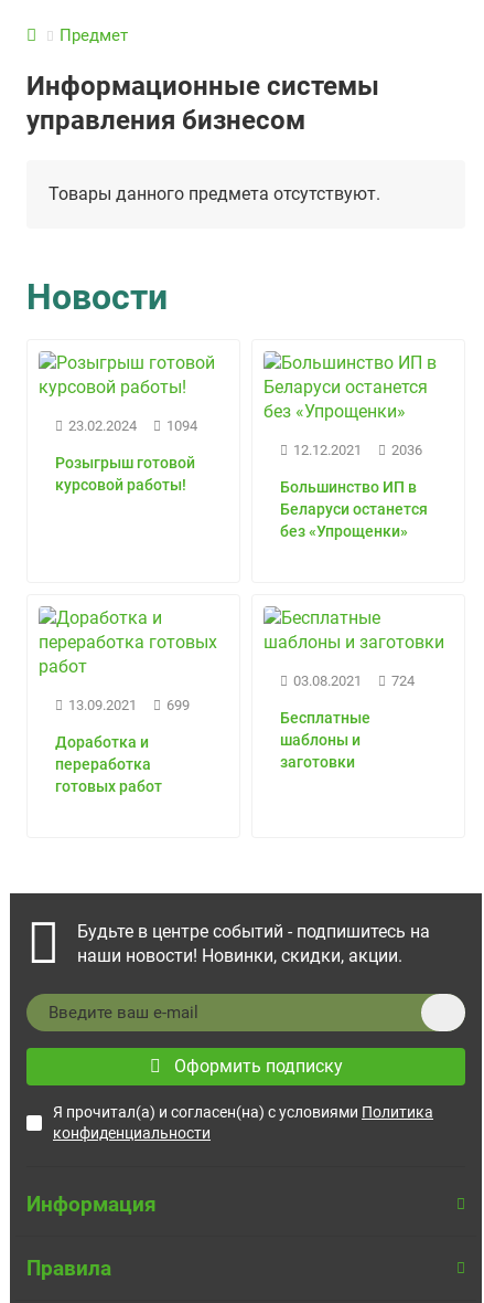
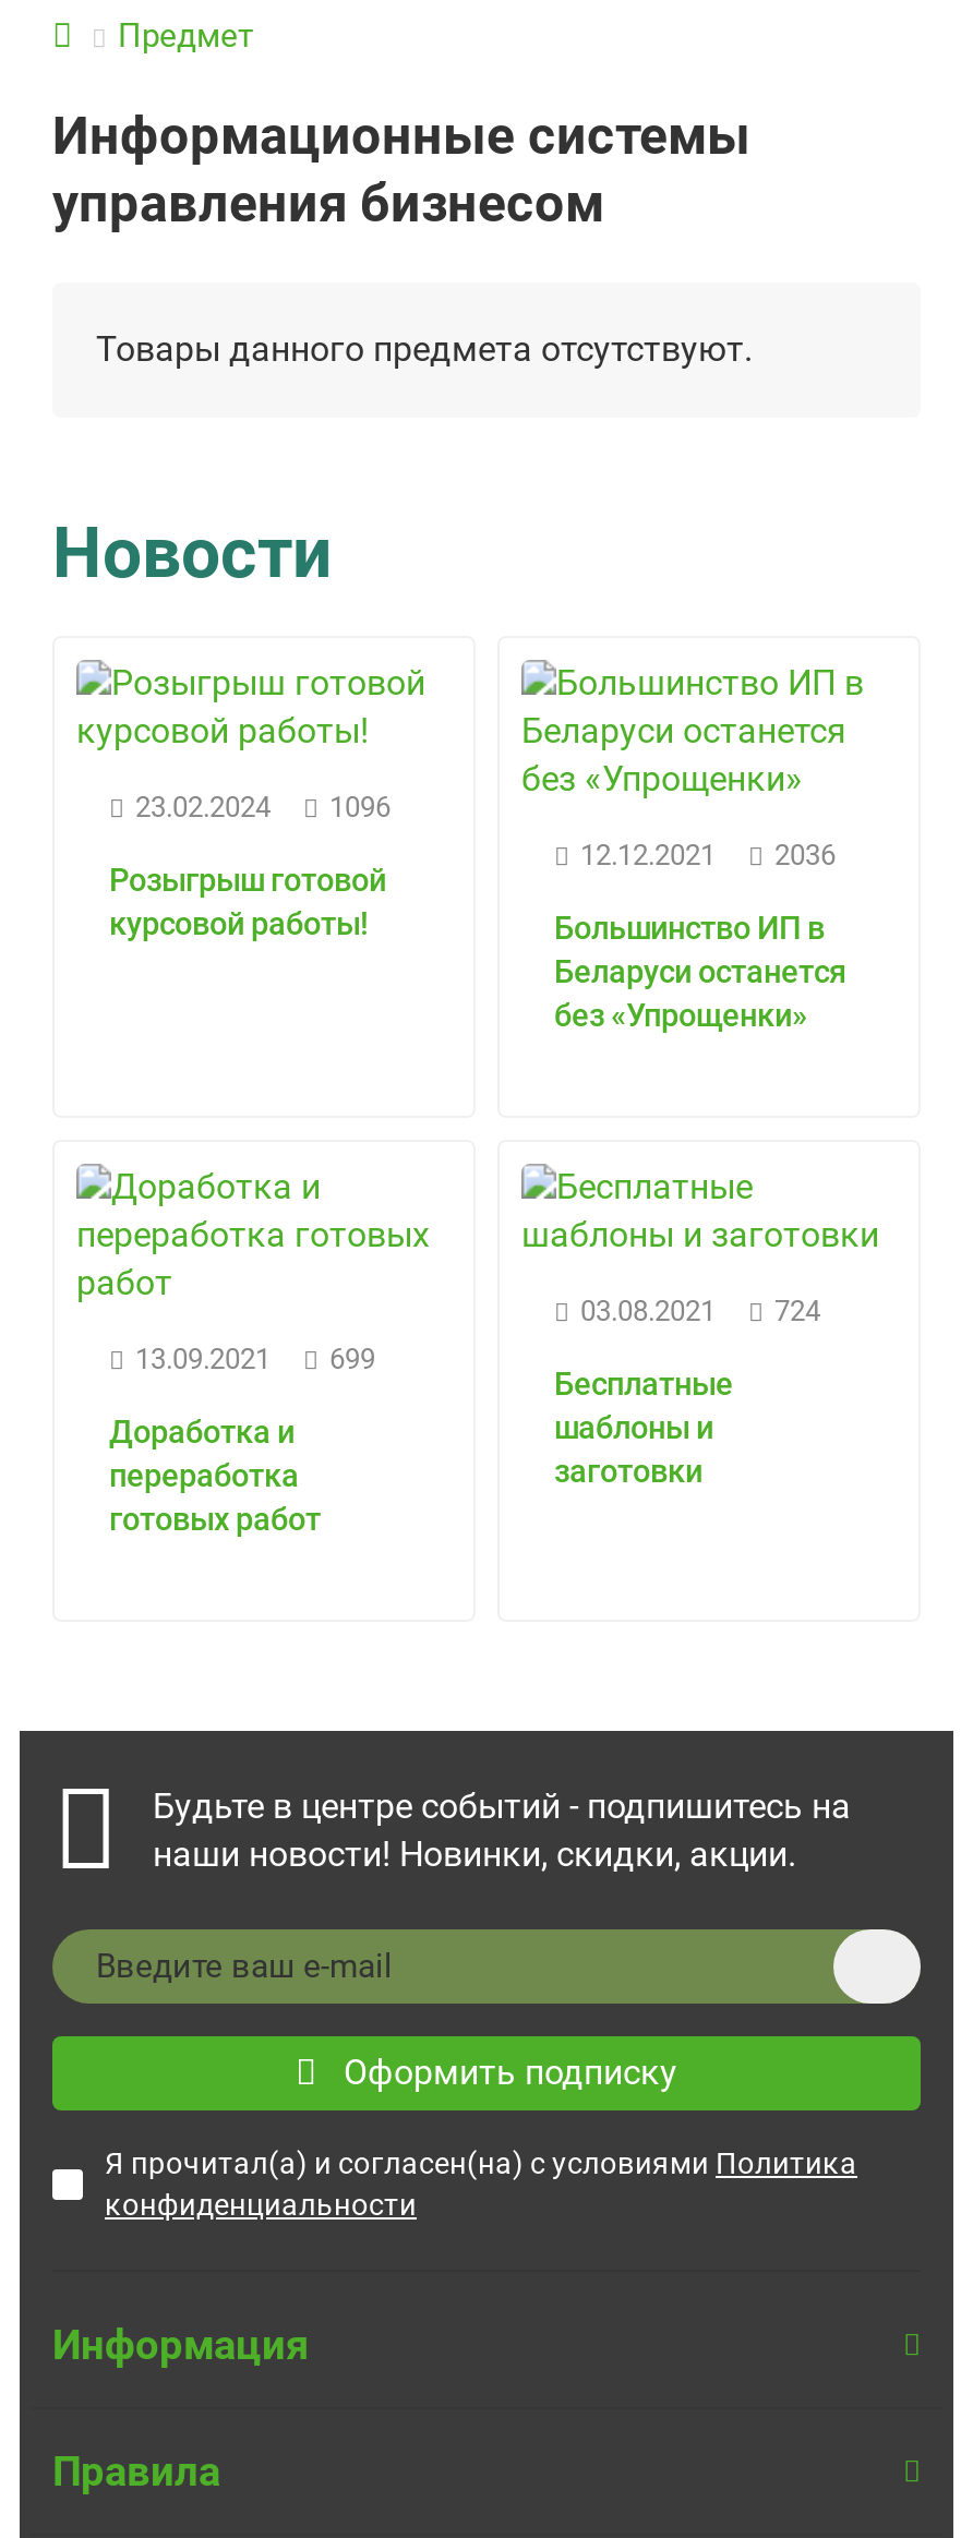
- 23.02.2024 1094
+ 23.02.2024 1096
